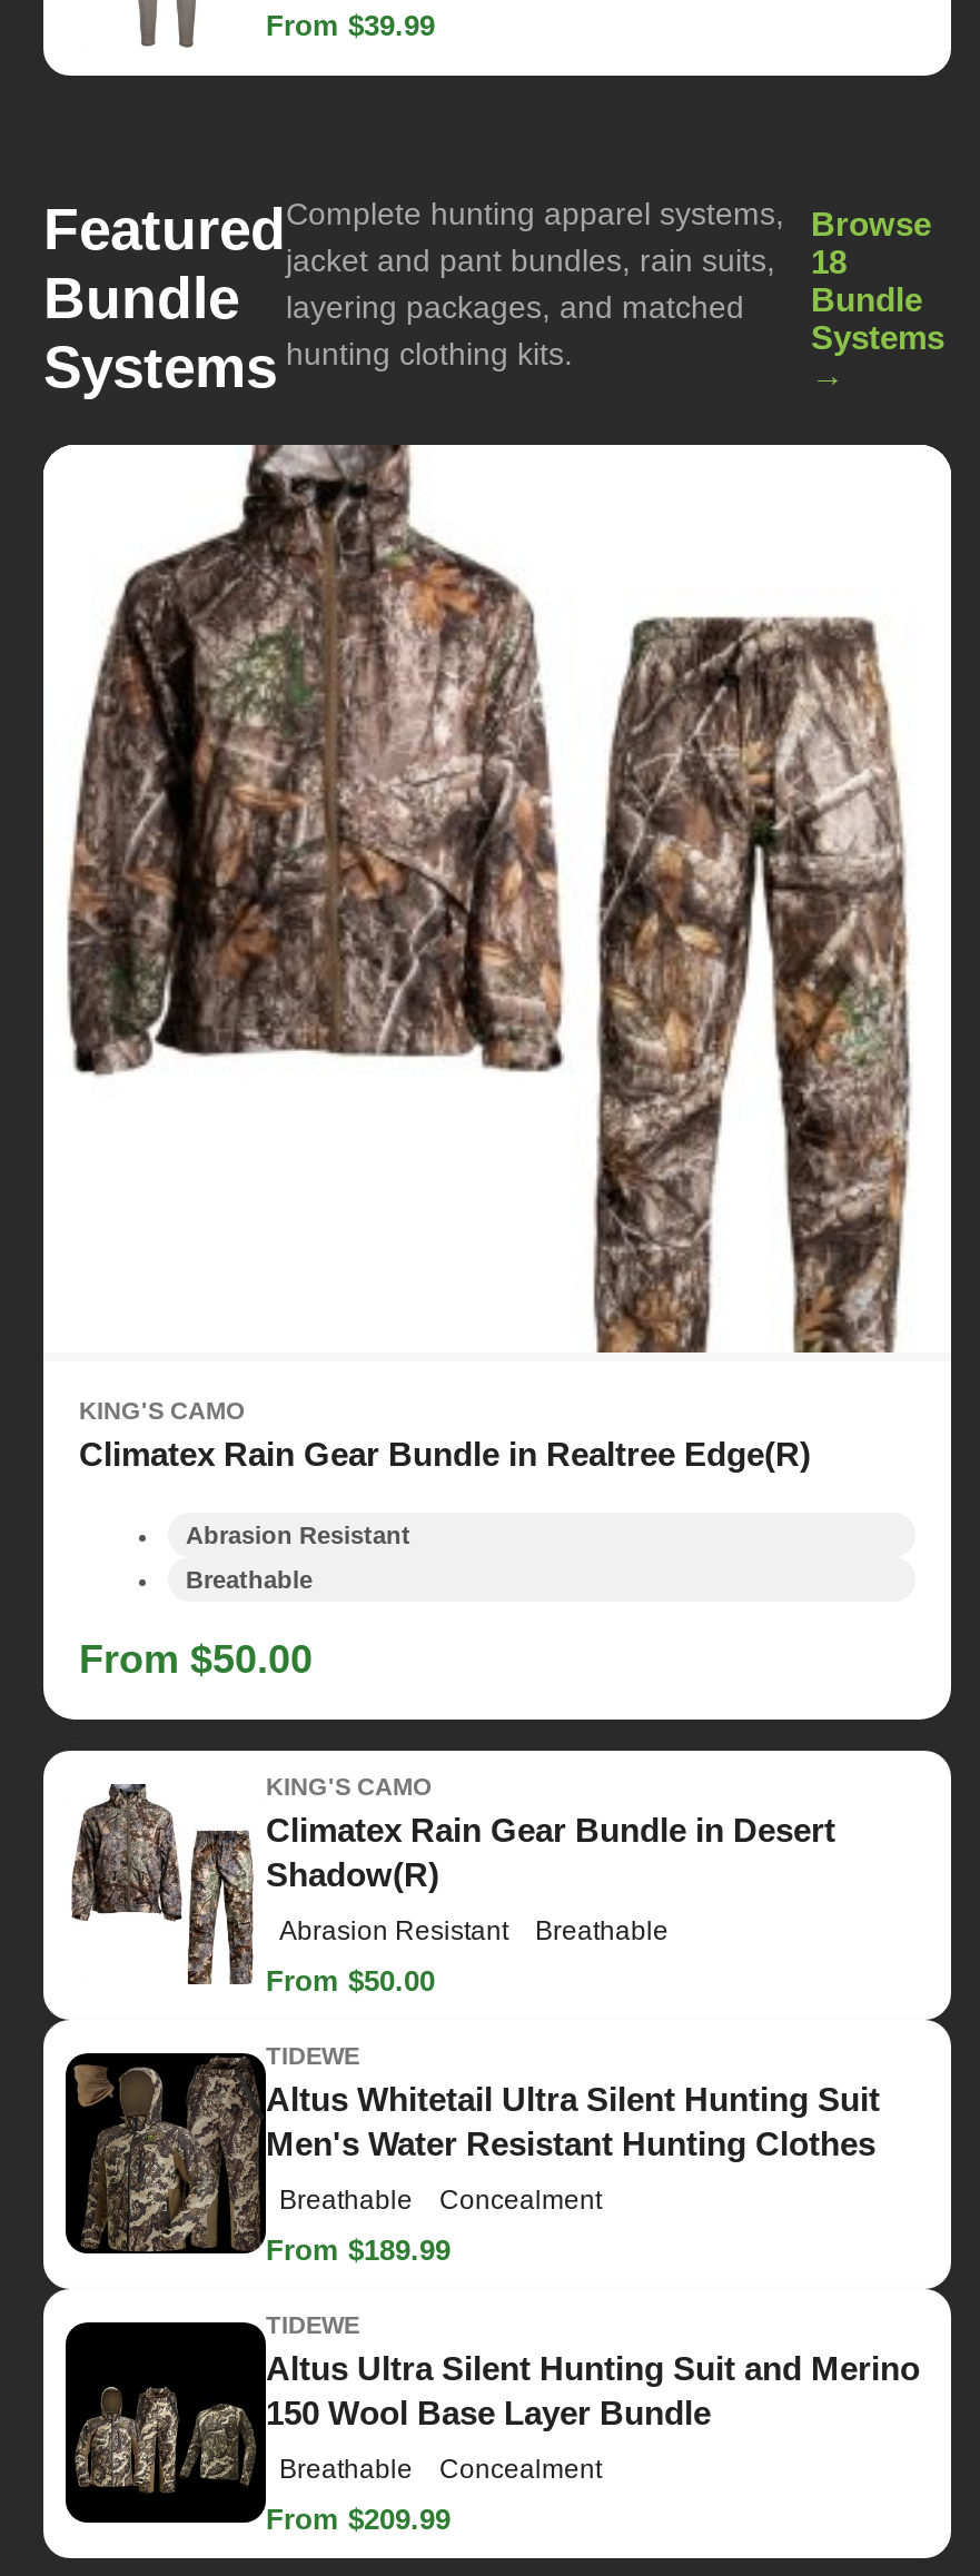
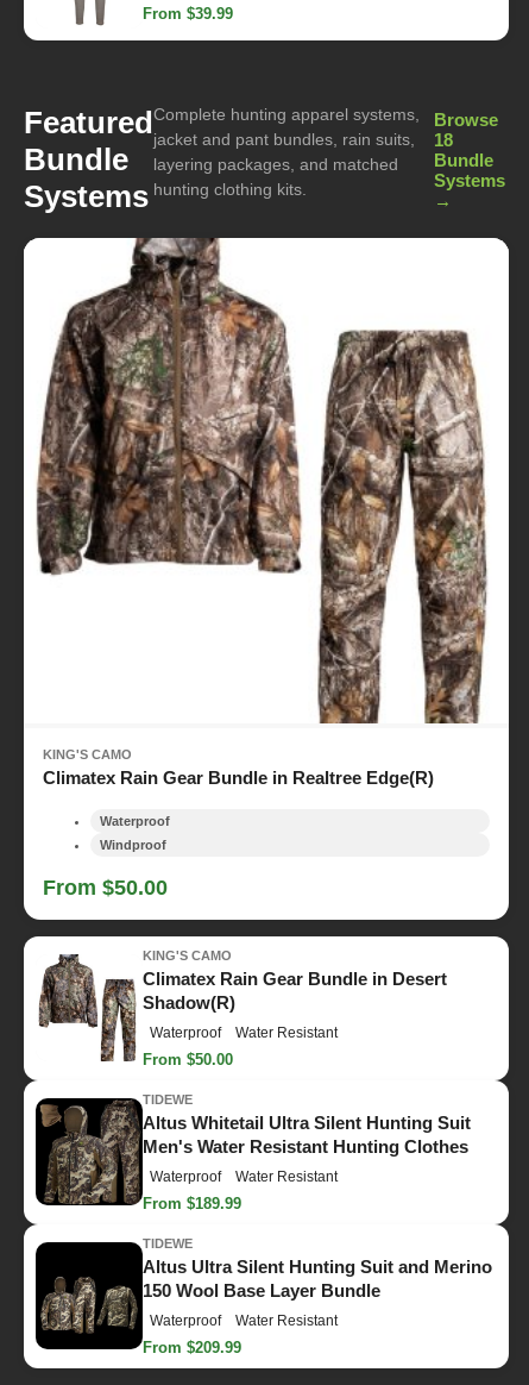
- Abrasion Resistant
+ Waterproof

- Breathable
+ Windproof

- Abrasion Resistant
- Breathable
+ Waterproof
+ Water Resistant

- Breathable
- Concealment
+ Waterproof
+ Water Resistant

- Breathable
- Concealment
+ Waterproof
+ Water Resistant
